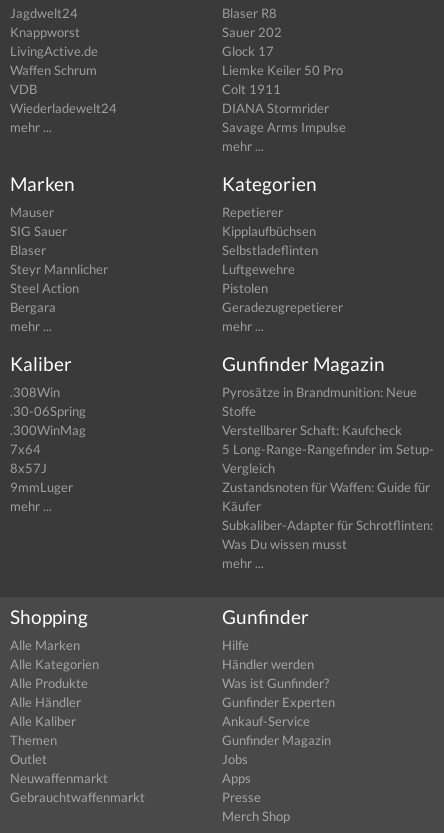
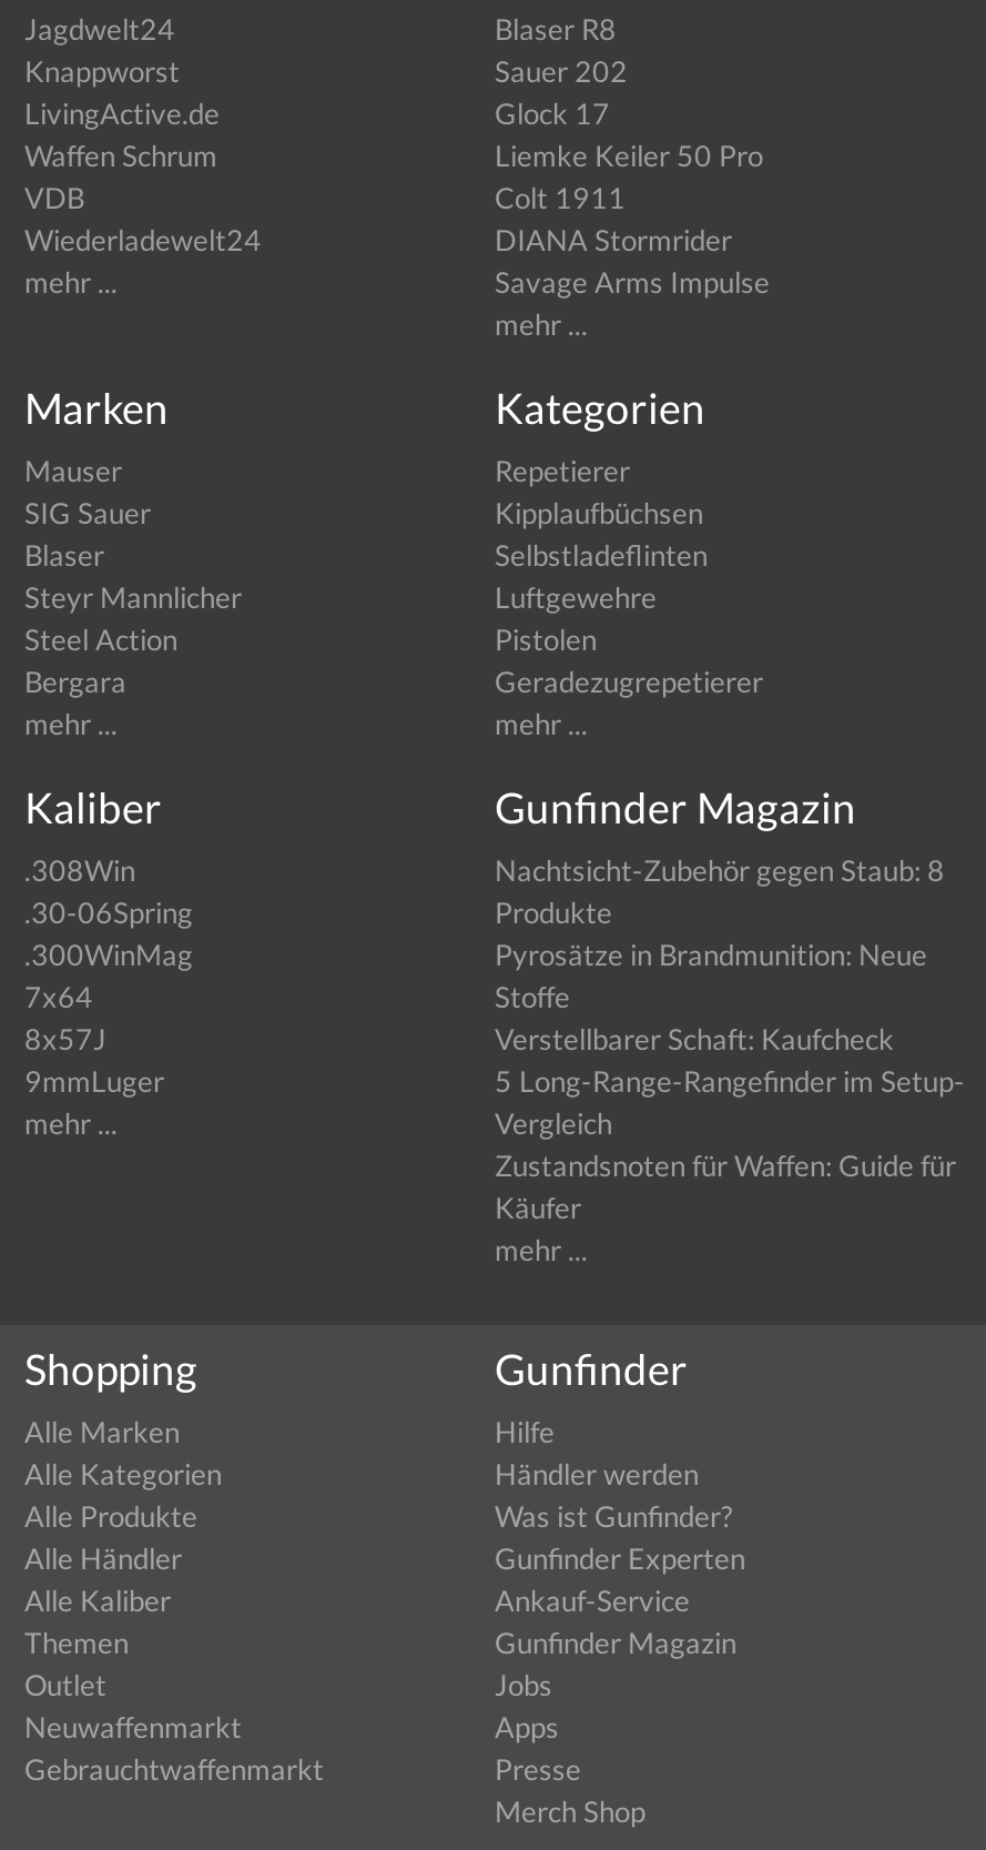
moved down: Pyrosätze in Brandmunition: Neue | Stoffe | Verstellbarer Schaft: Kaufcheck | 5 Long-Range-Rangefinder im Setup- | Vergleich | Zustandsnoten für Waffen: Guide für | Käufer

+ Nachtsicht-Zubehör gegen Staub: 8
+ Produkte

- Subkaliber-Adapter für Schrotflinten:
- Was Du wissen musst
